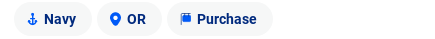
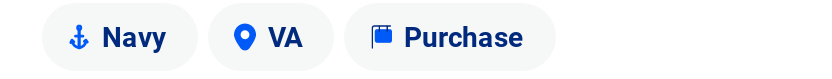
- OR
+ VA
